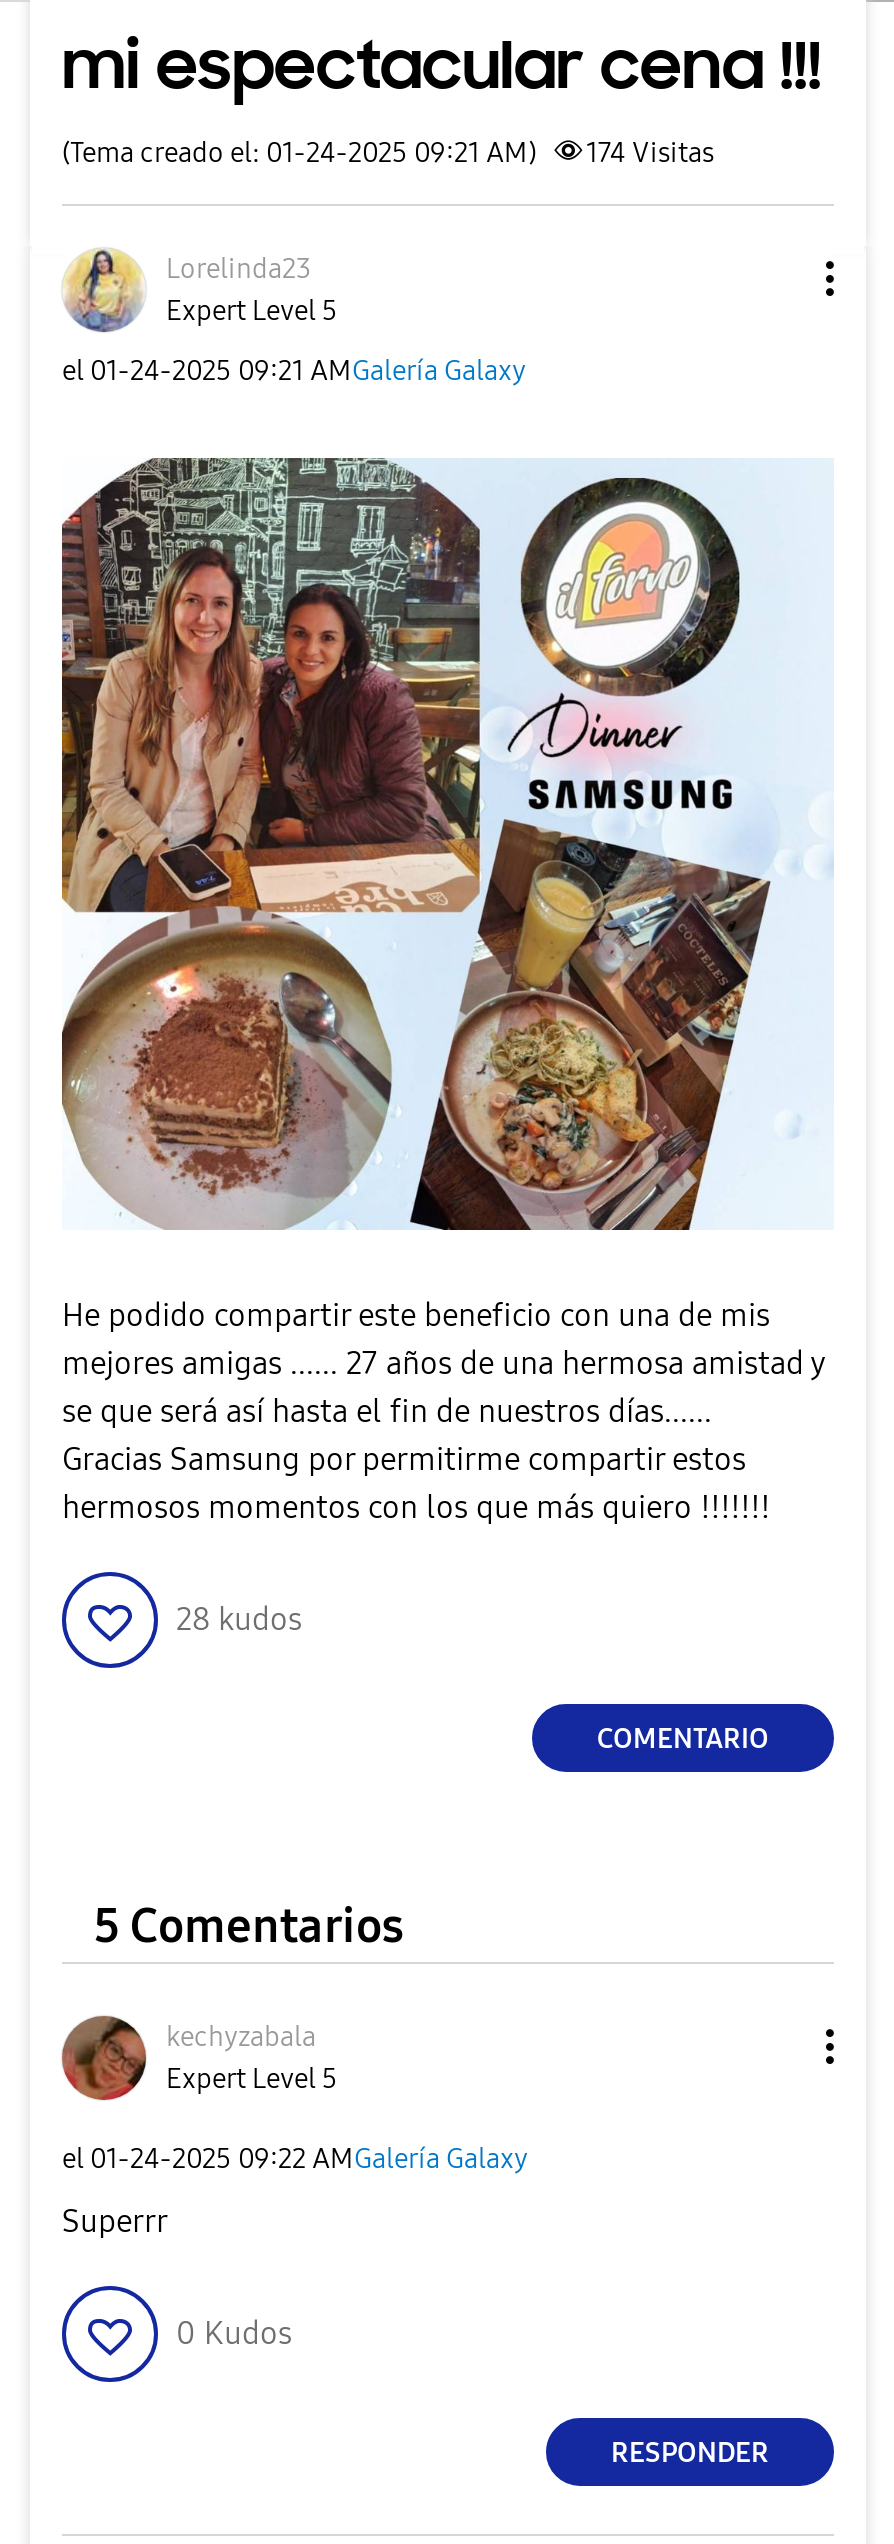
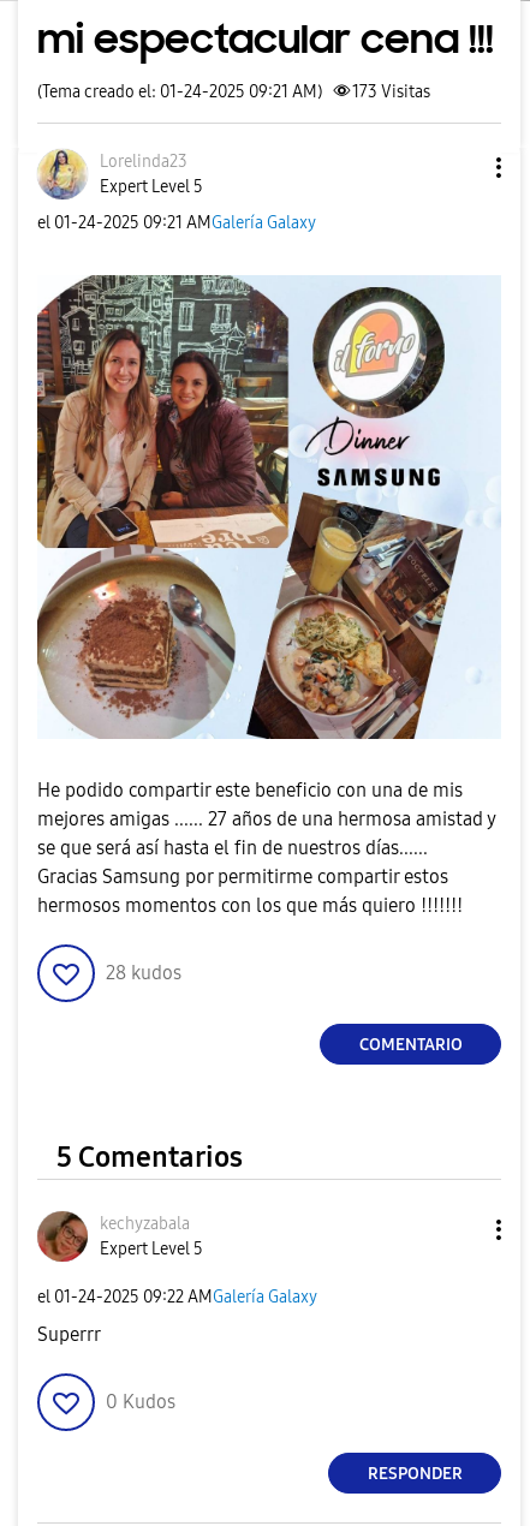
- (Tema creado el: 01-24-2025 09:21 AM) 174 Visitas
+ (Tema creado el: 01-24-2025 09:21 AM) 173 Visitas
